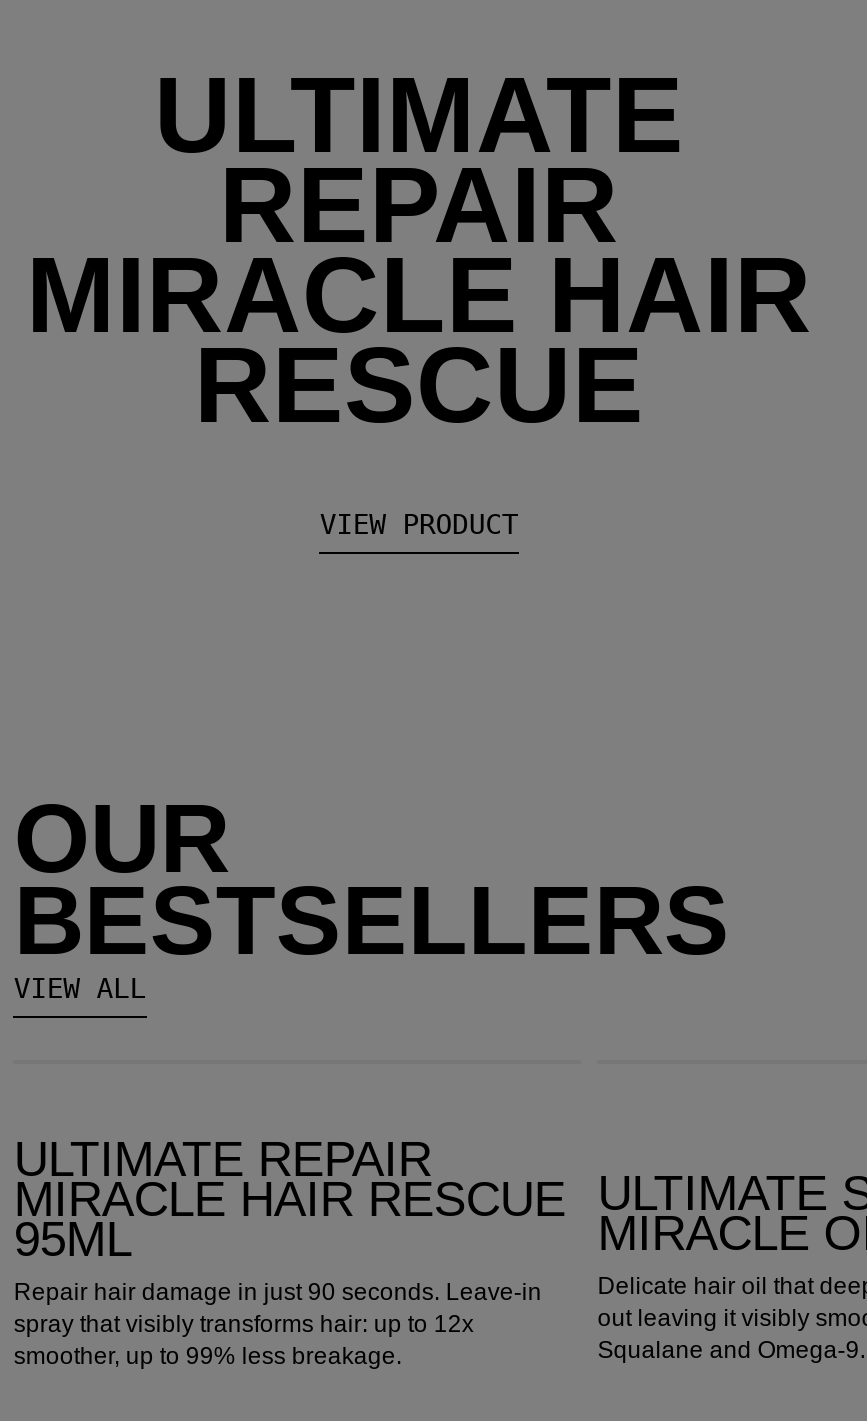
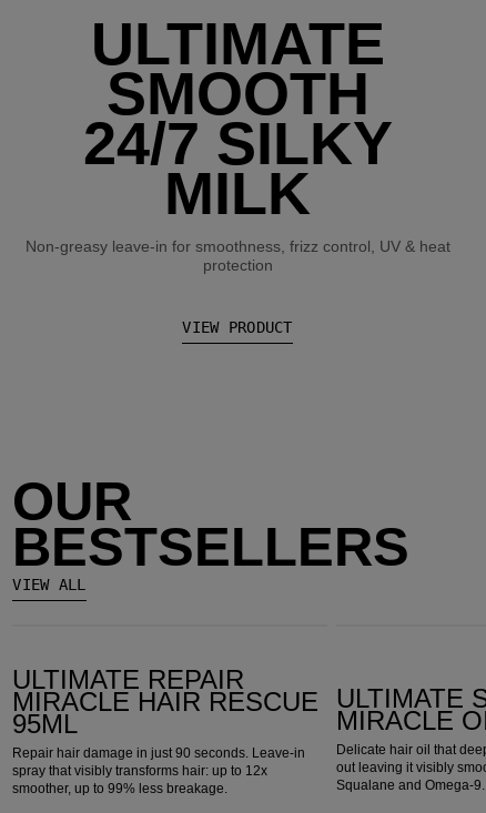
- REPAIR
- MIRACLE HAIR
- RESCUE
+ SMOOTH
+ 24/7 SILKY
+ MILK
+ Non-greasy leave-in for smoothness, frizz control, UV & heat
+ protection
